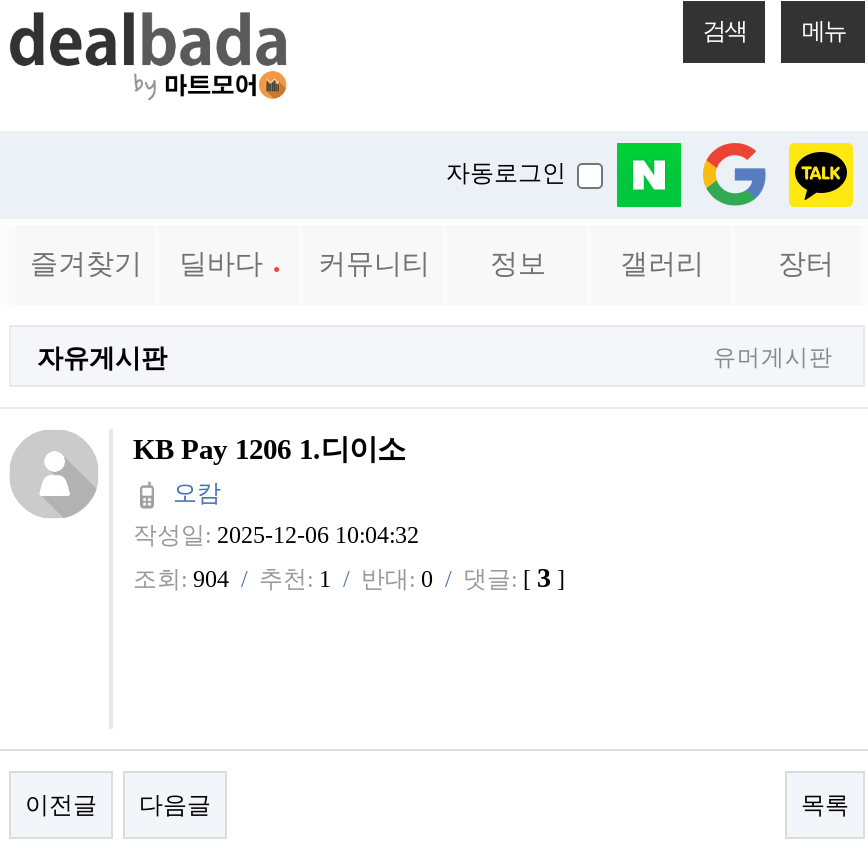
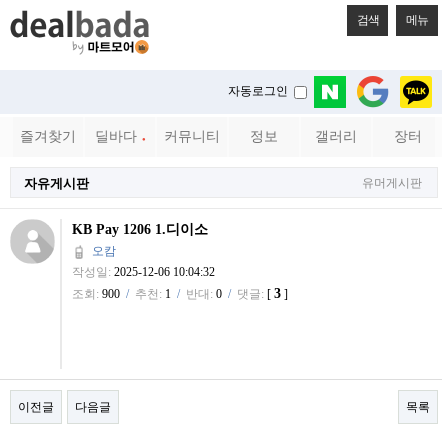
- 조회: 904 / 추천: 1 / 반대: 0 / 댓글: [3]
+ 조회: 900 / 추천: 1 / 반대: 0 / 댓글: [3]
